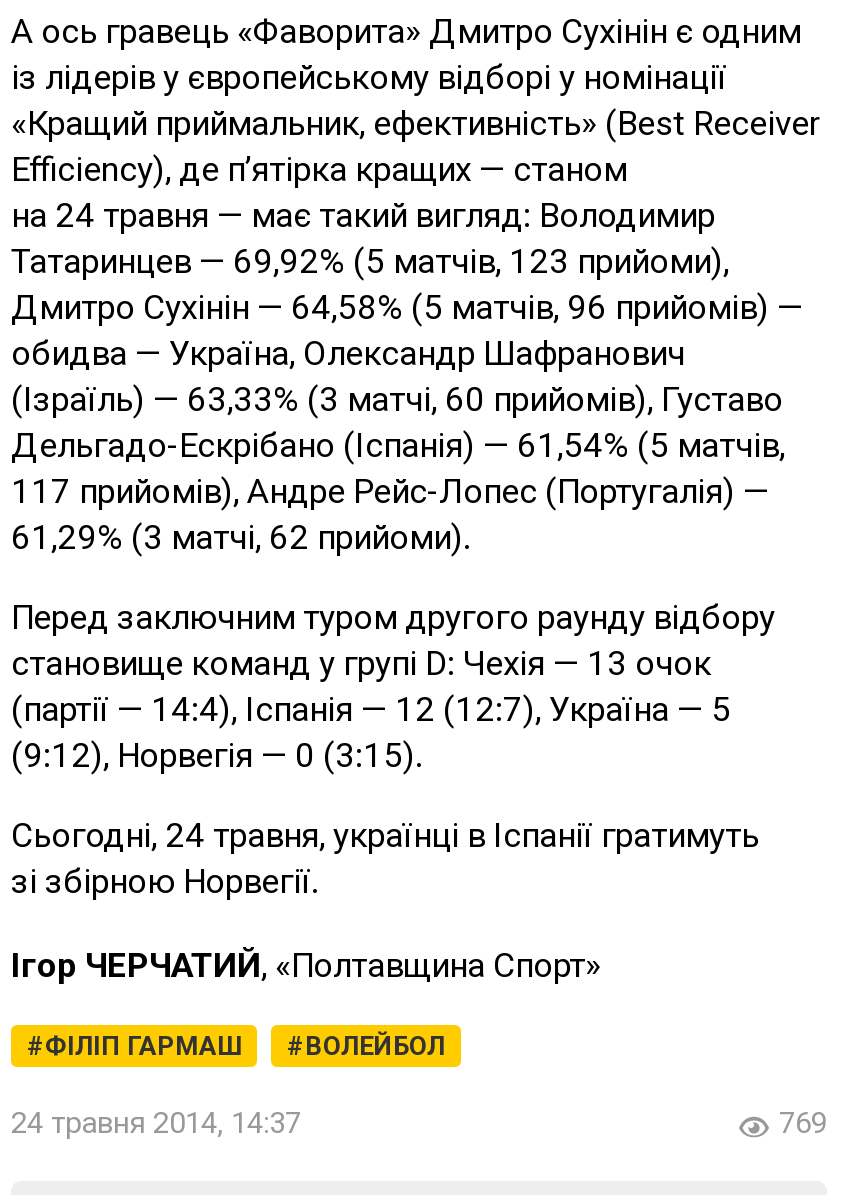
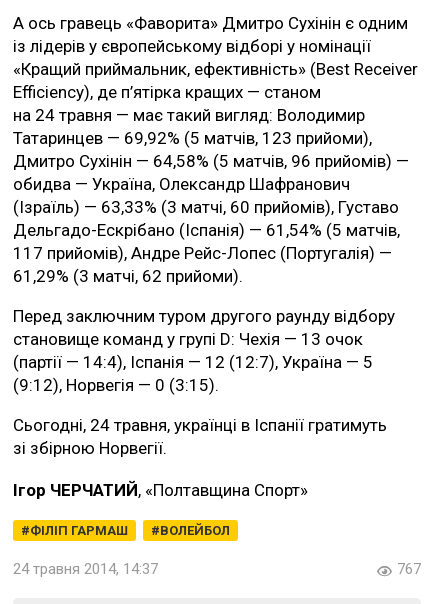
- 769
+ 767
